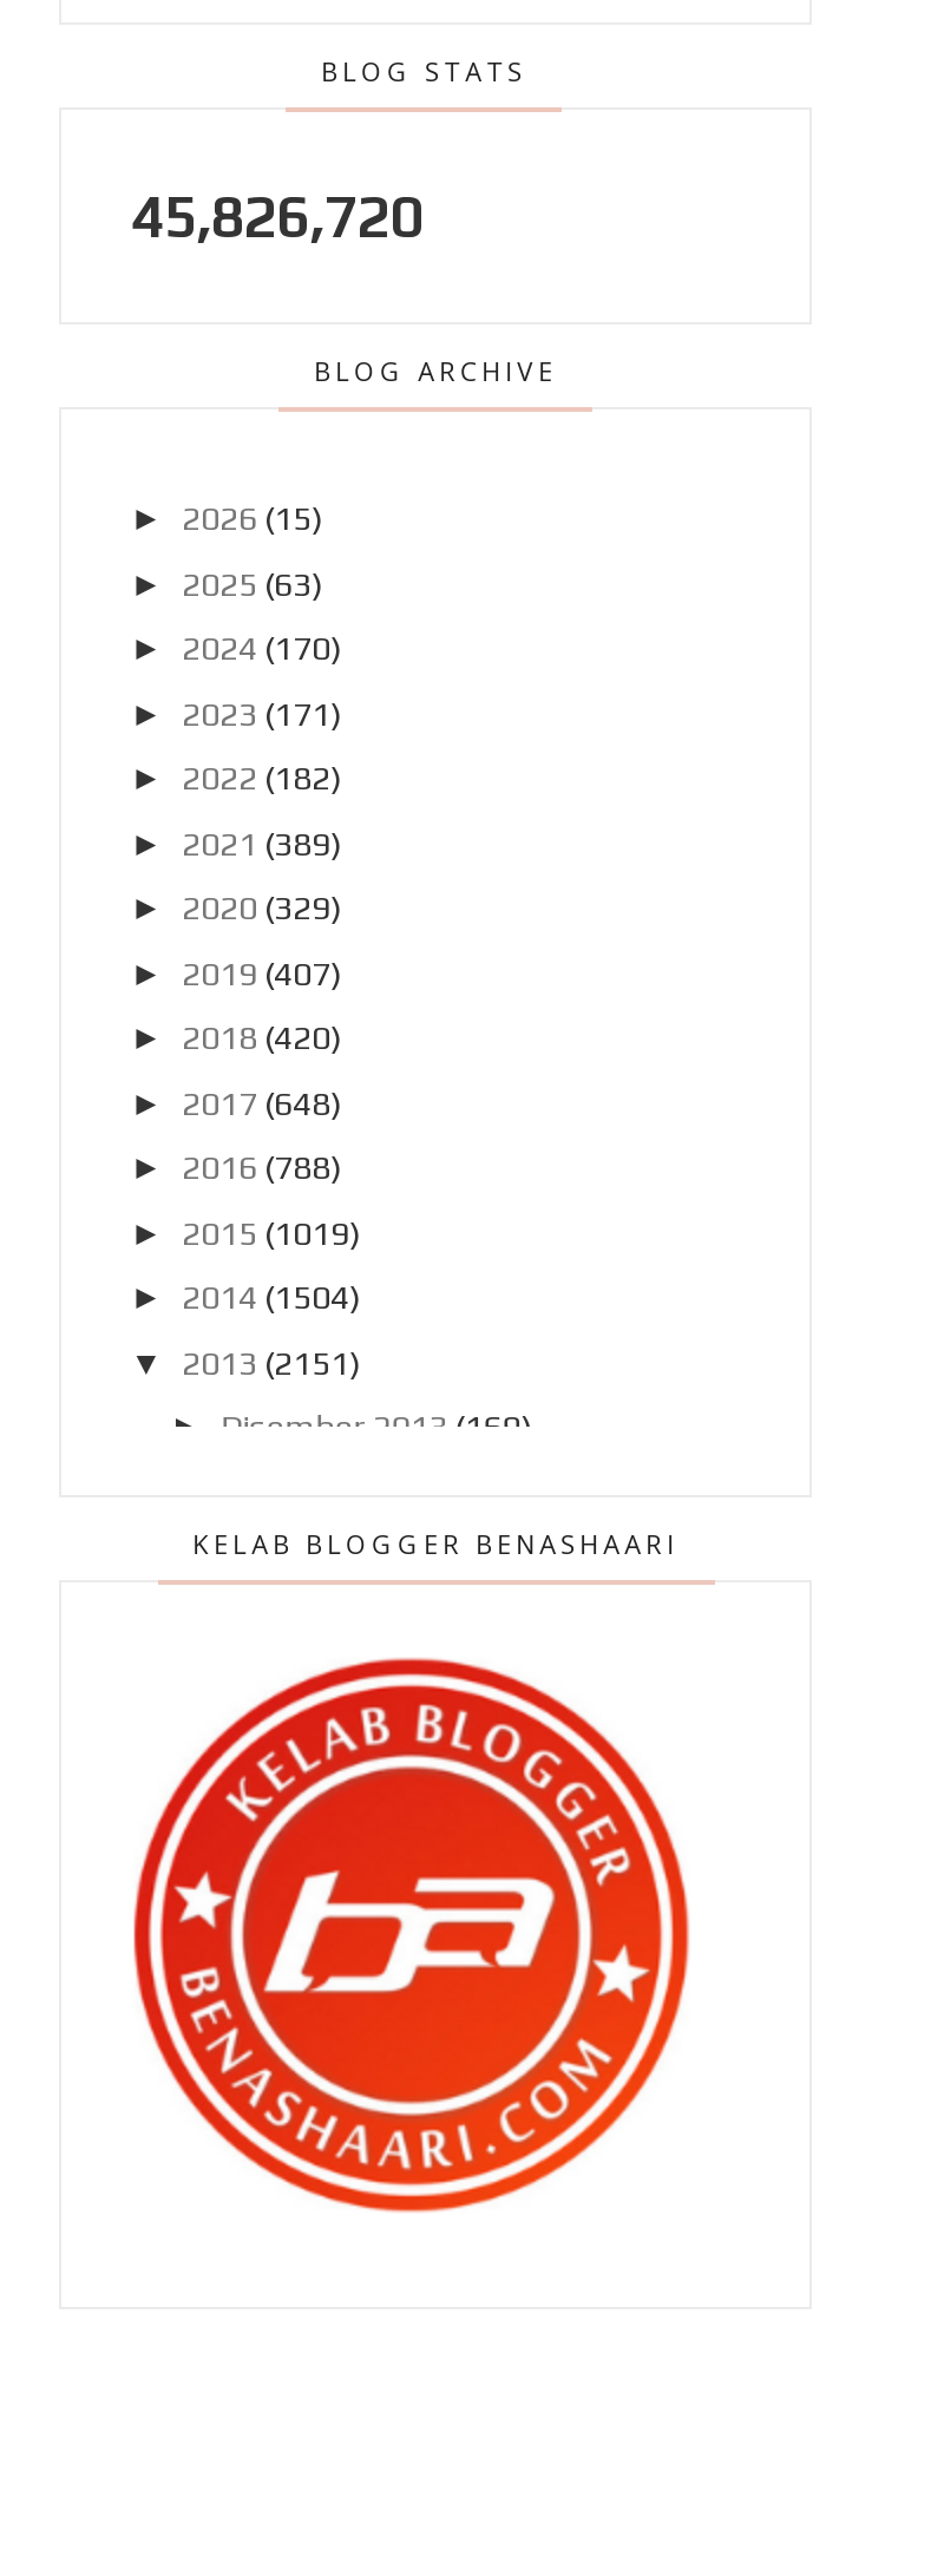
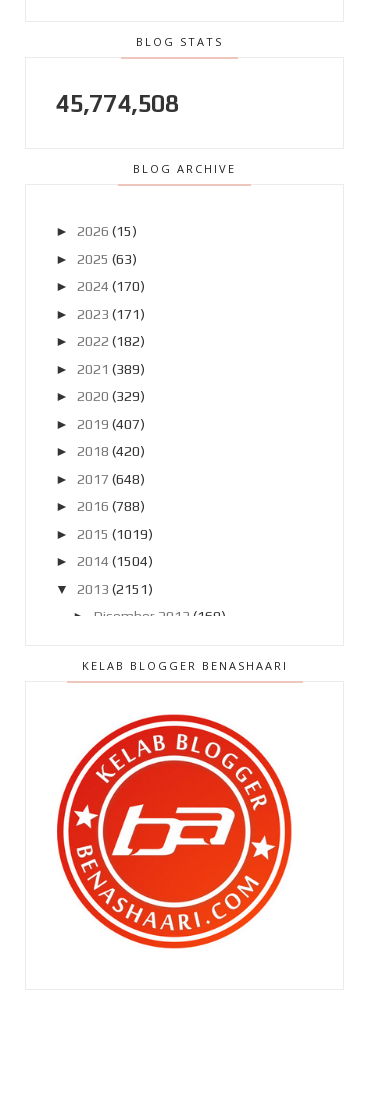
- 45,826,720
+ 45,774,508
